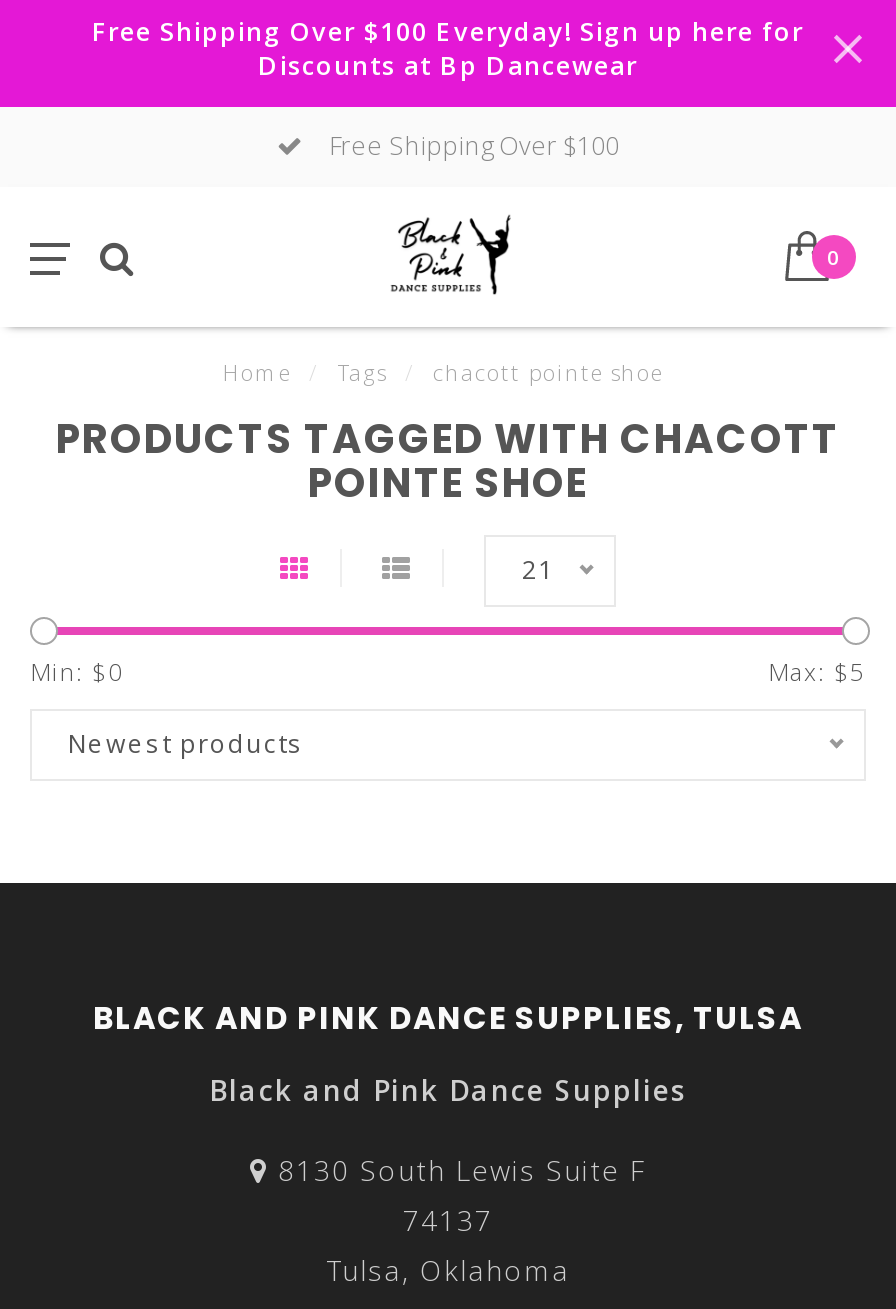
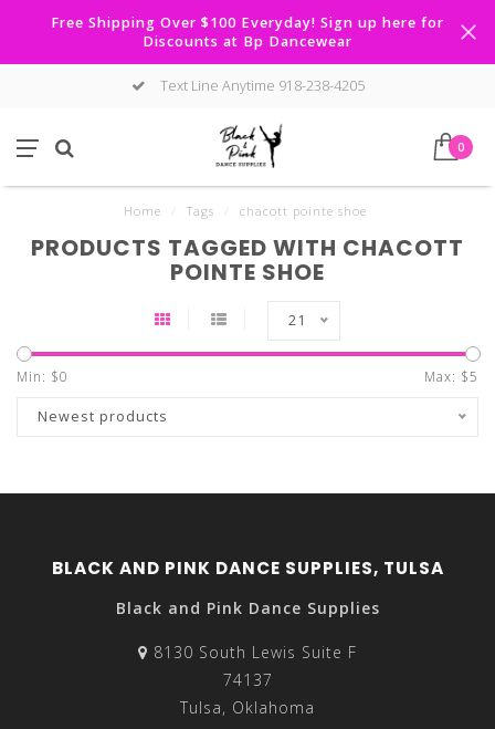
- Free Shipping Over $100
+ Text Line Anytime 918-238-4205
